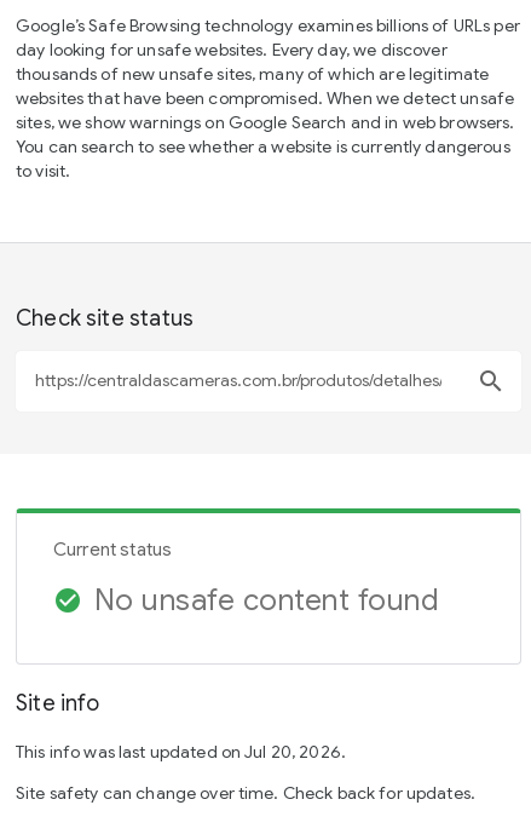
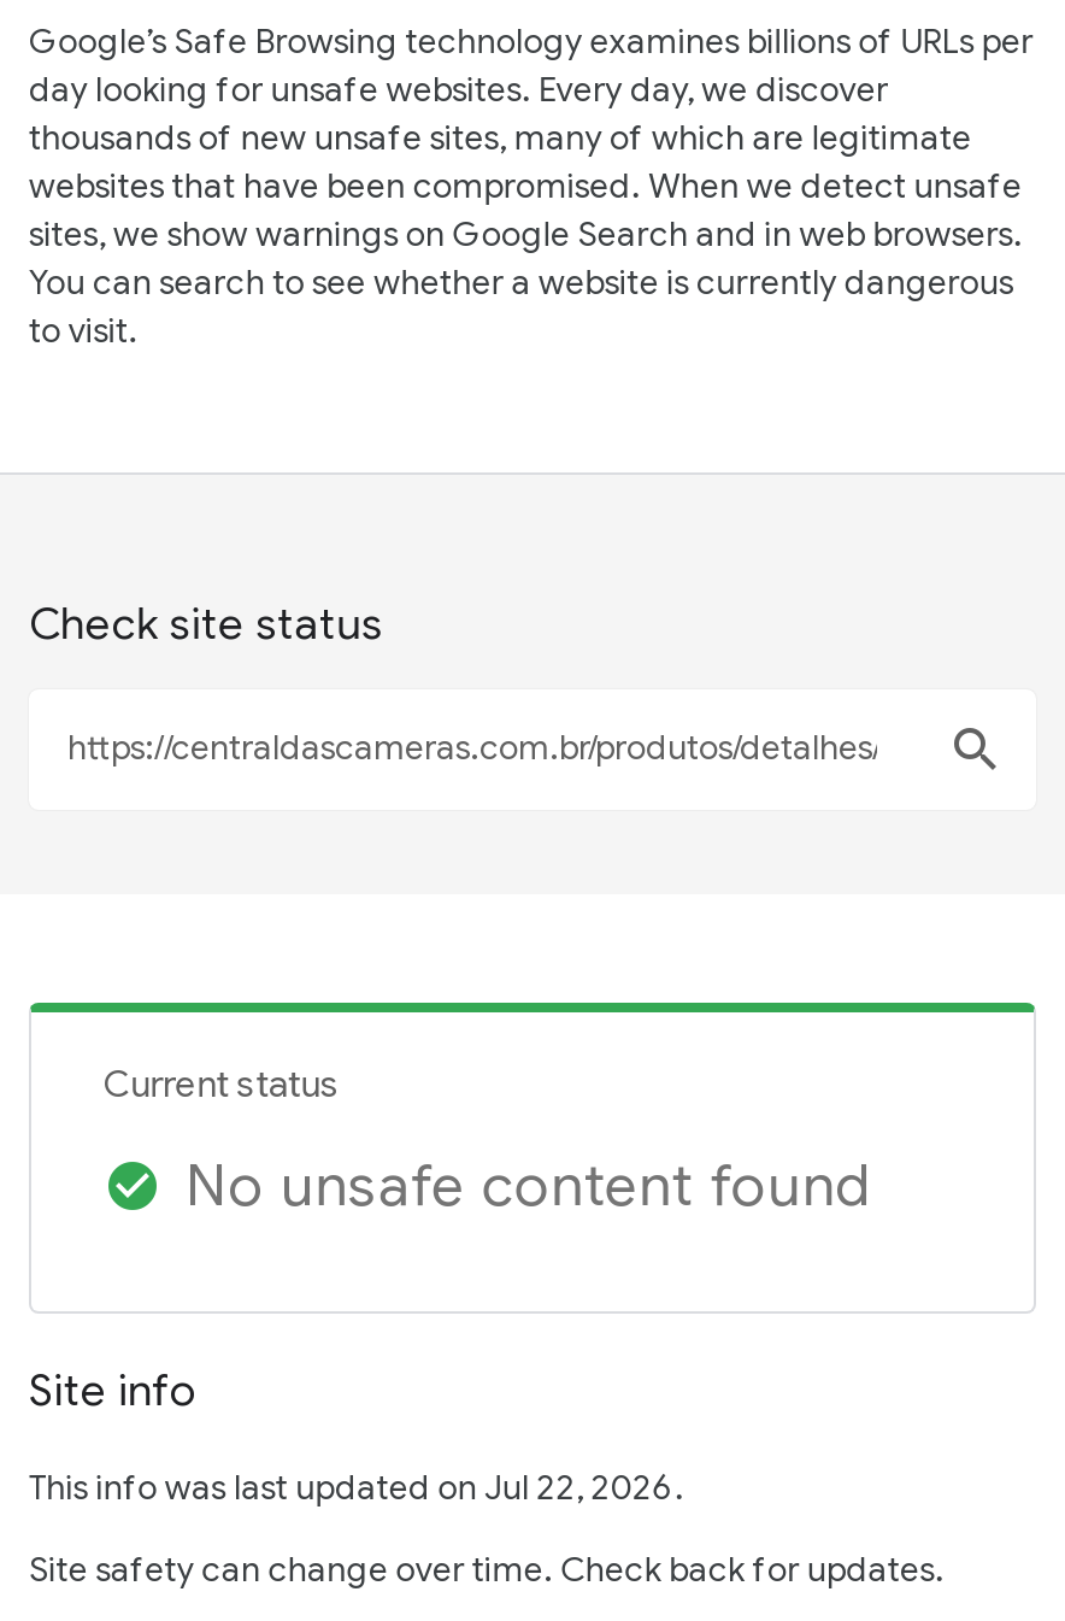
- This info was last updated on Jul 20, 2026.
+ This info was last updated on Jul 22, 2026.
